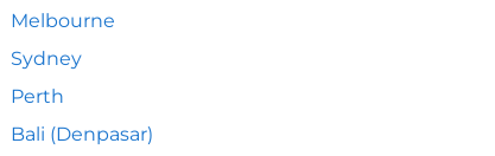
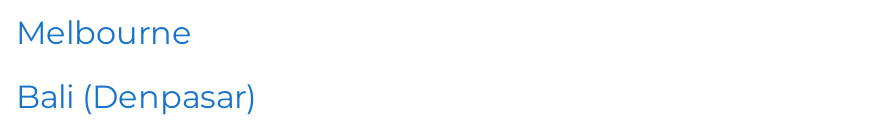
- Sydney
- Perth
